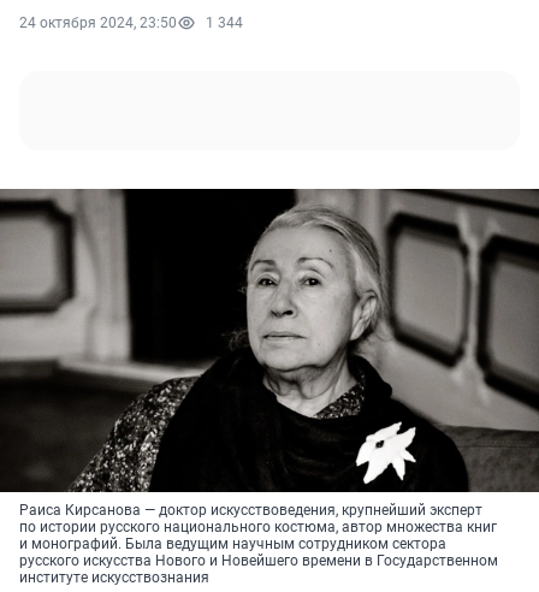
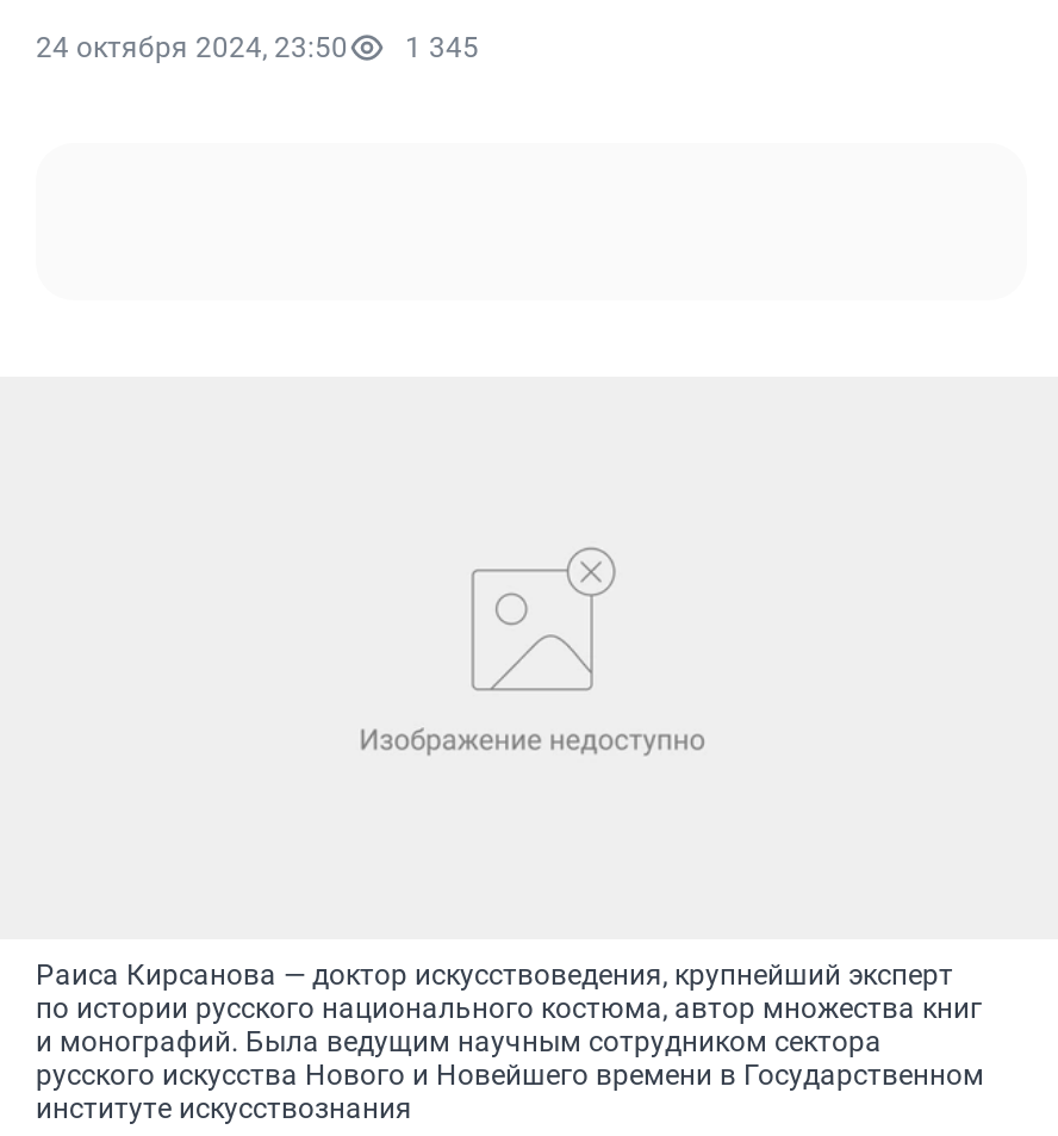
- 24 октября 2024, 23:50 1 344
+ 24 октября 2024, 23:50 1 345

- [image]
